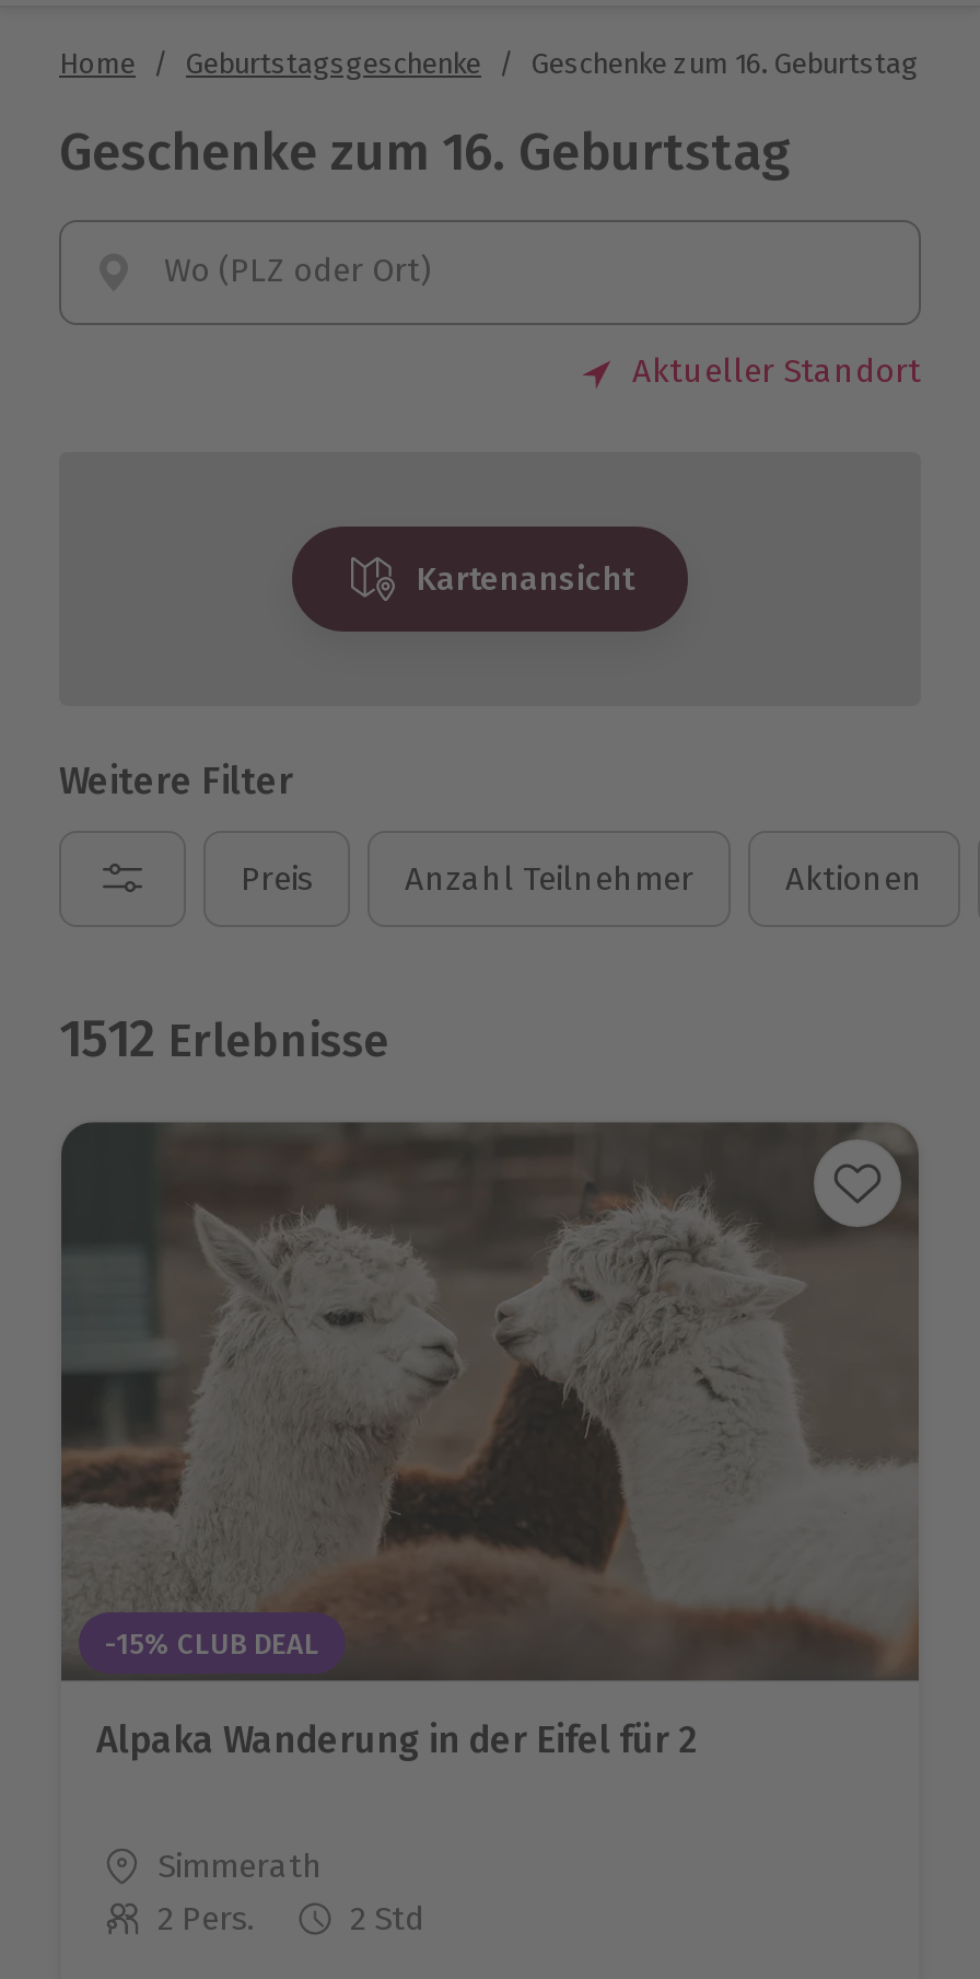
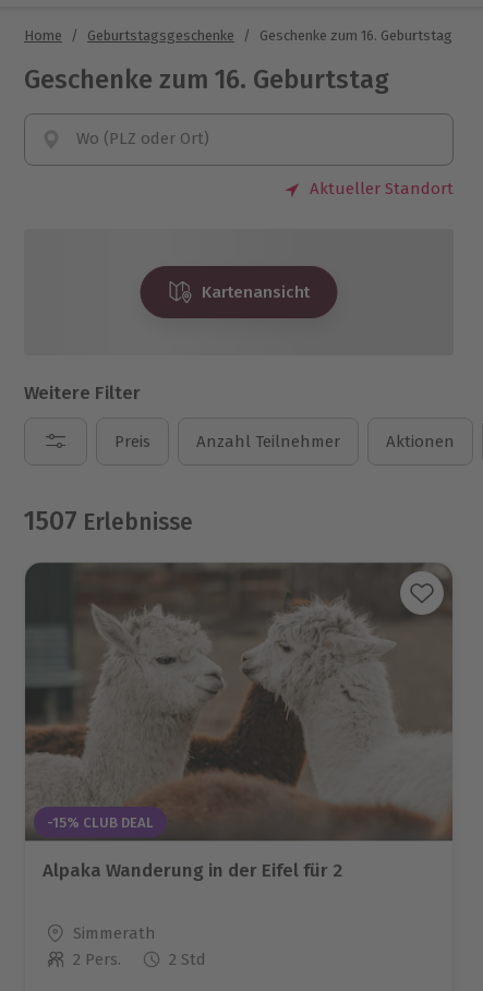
- 1512 Erlebnisse
+ 1507 Erlebnisse
